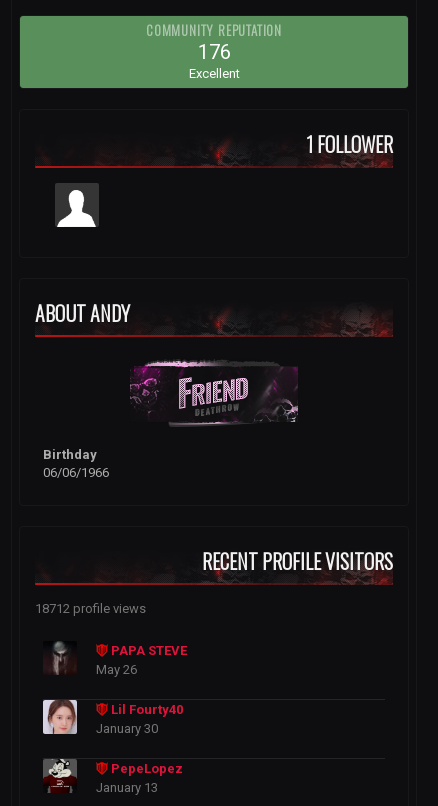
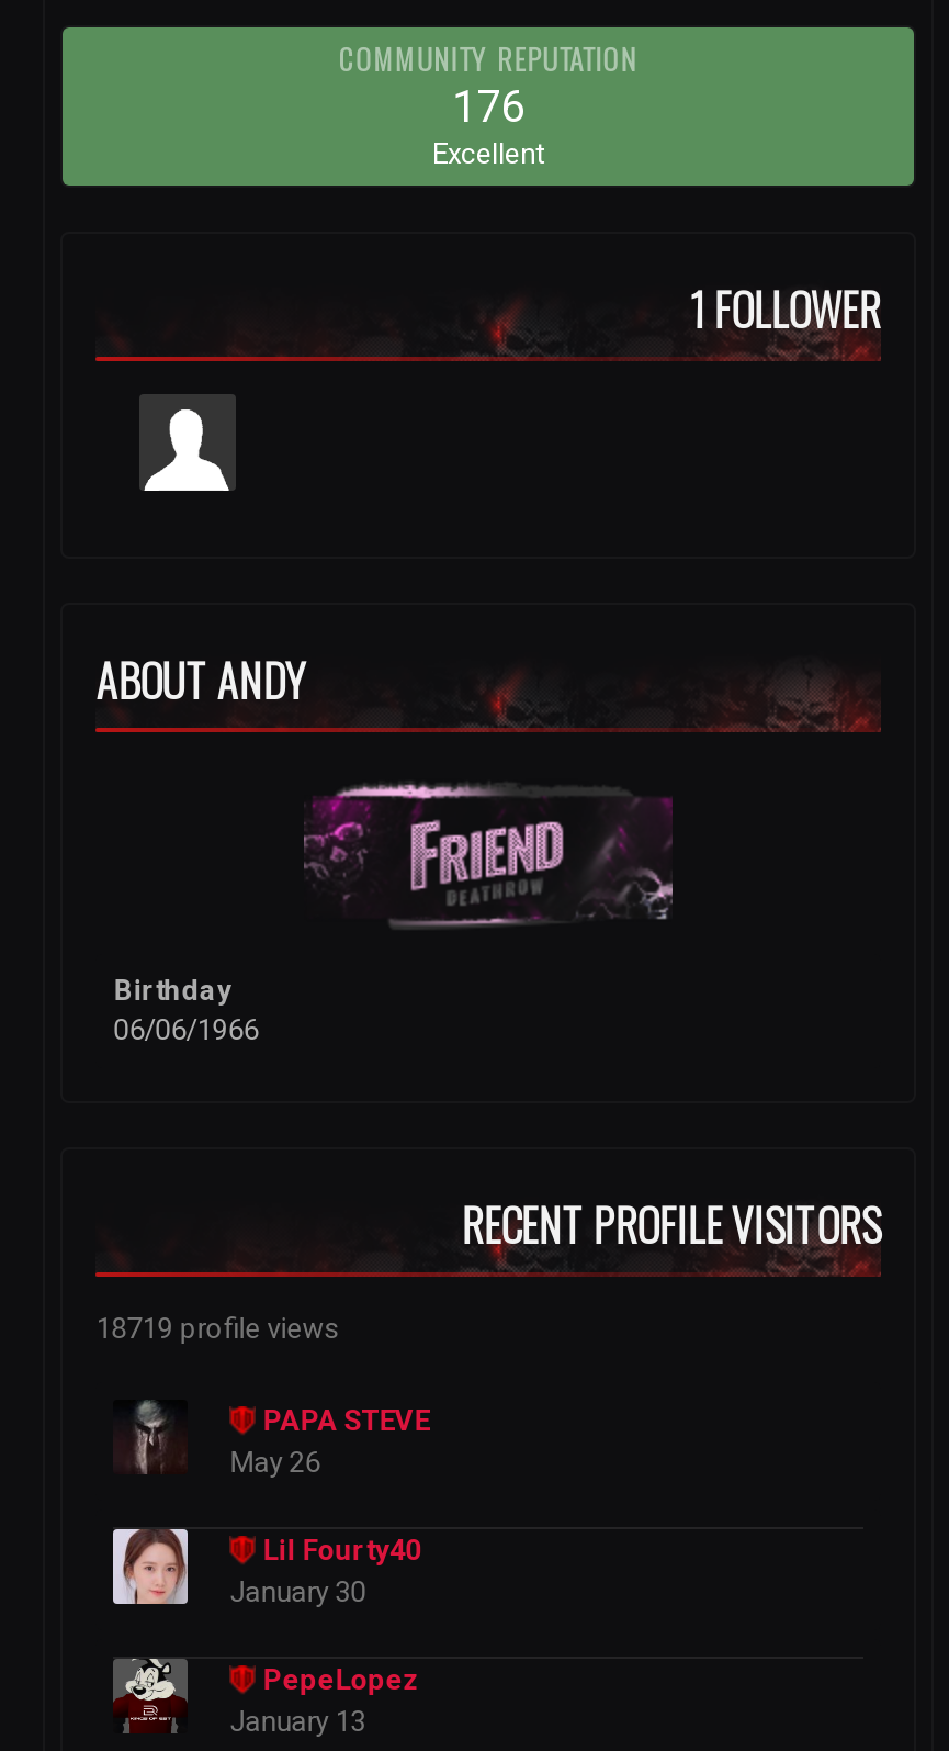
- 18712 profile views
+ 18719 profile views
